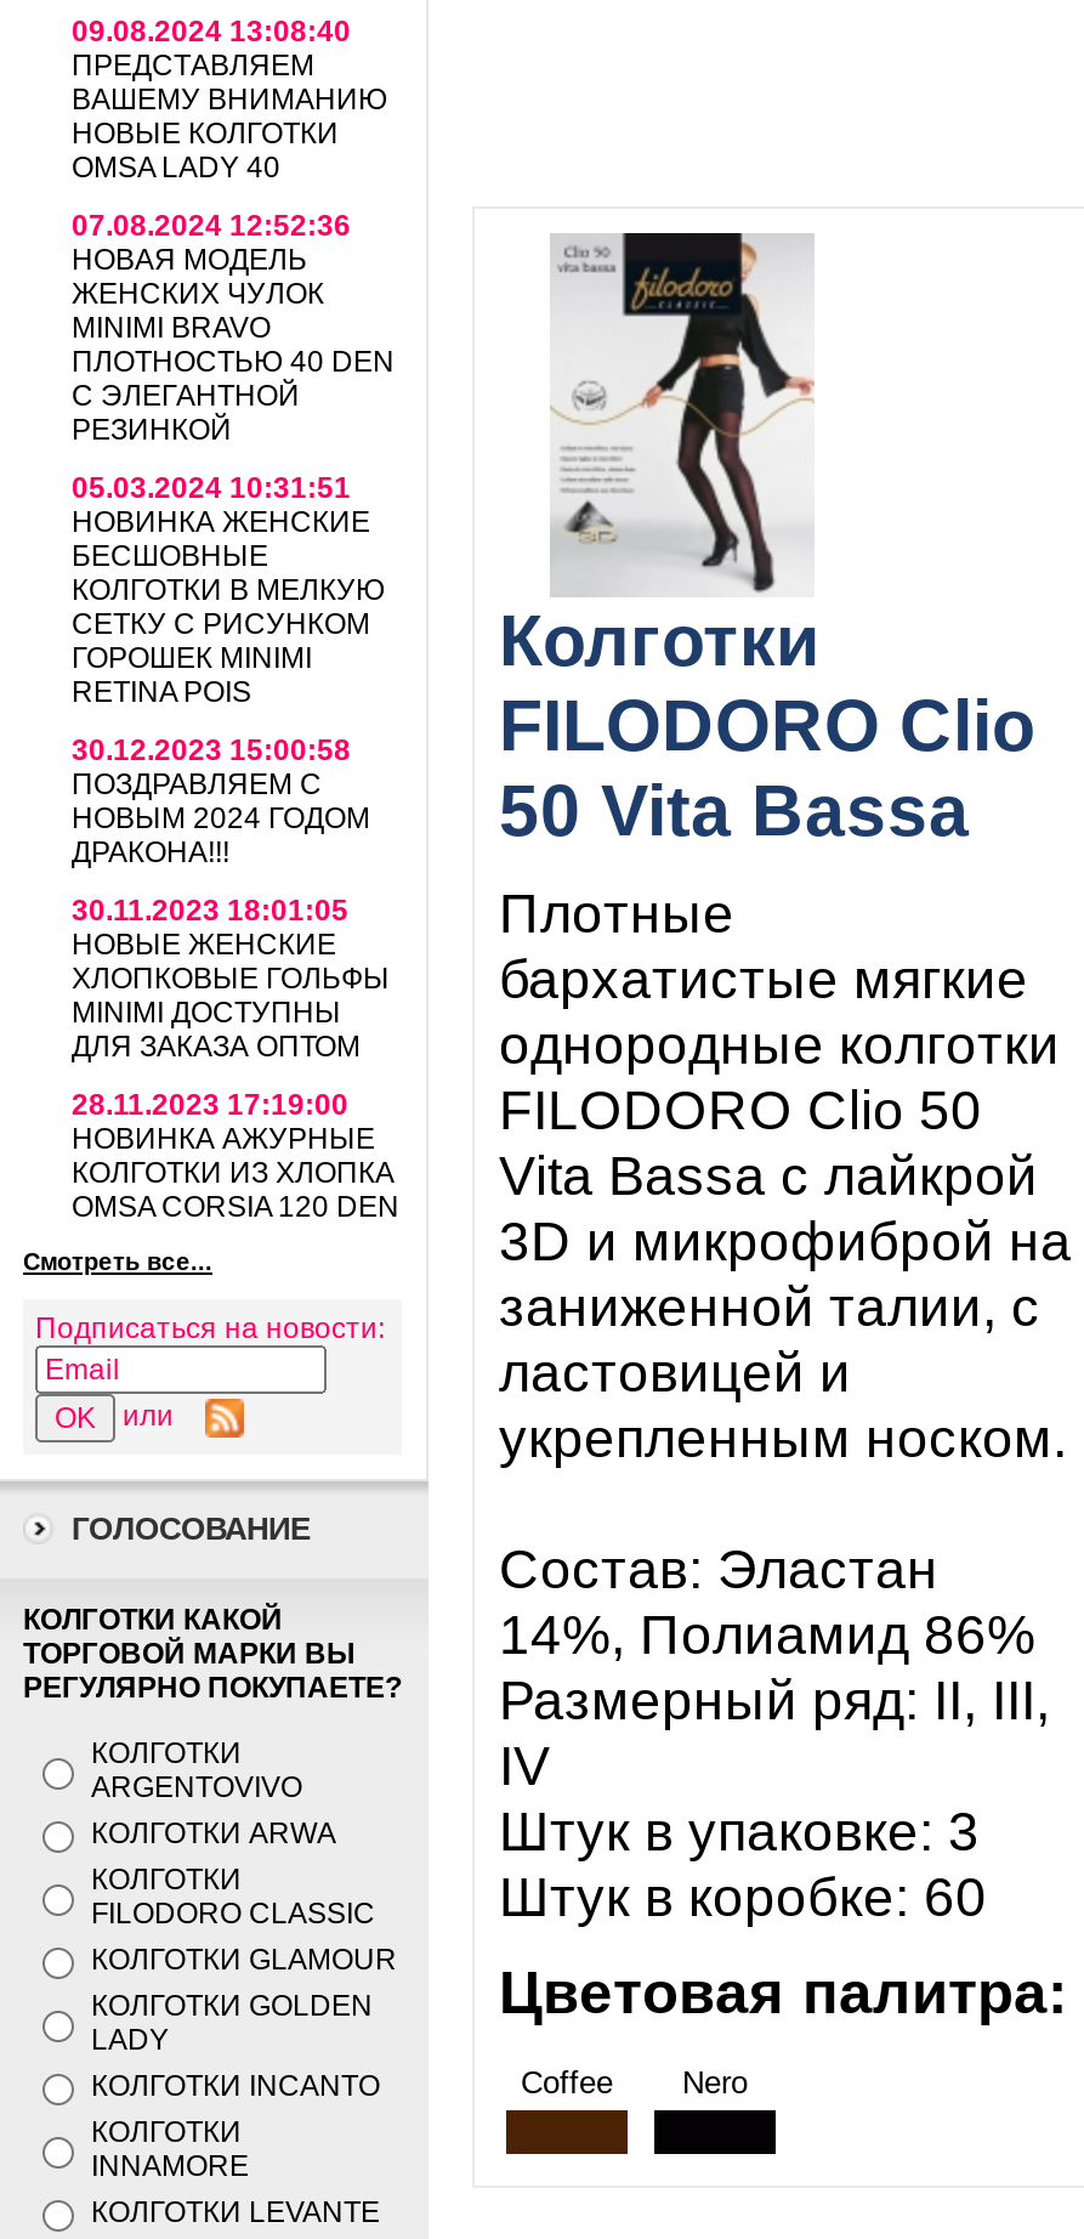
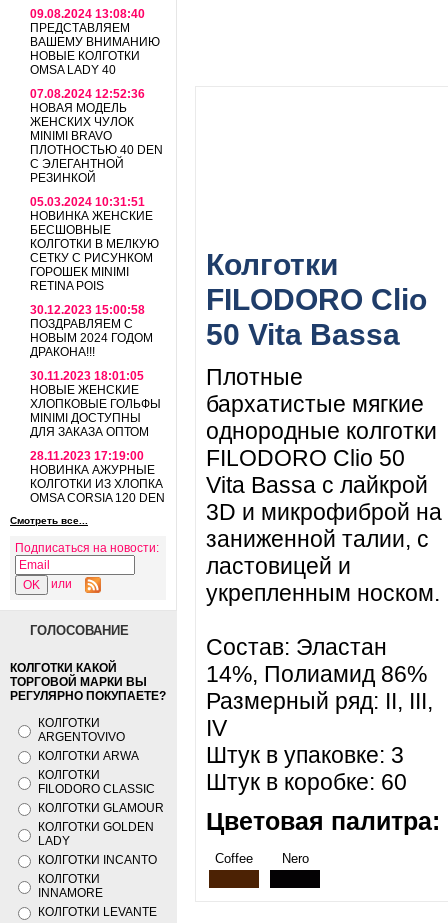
- [image]
